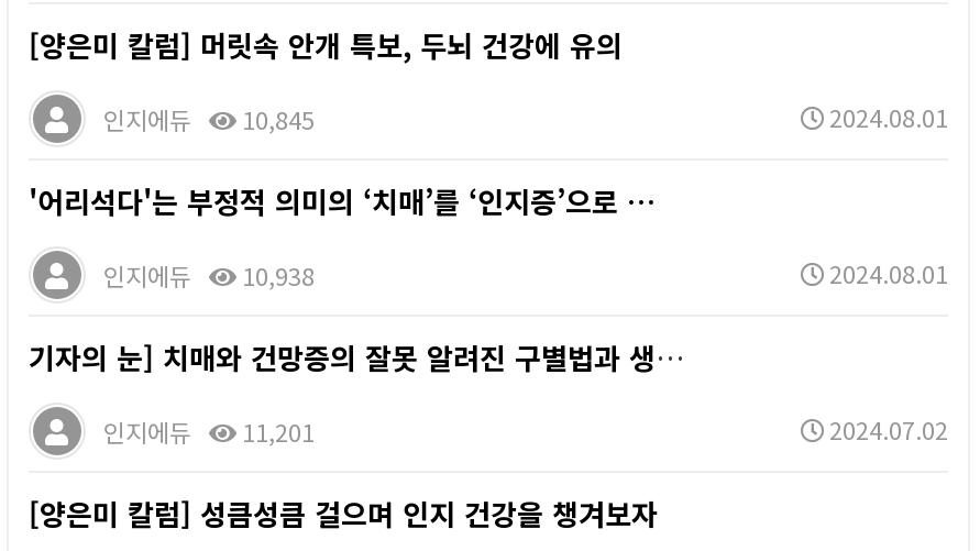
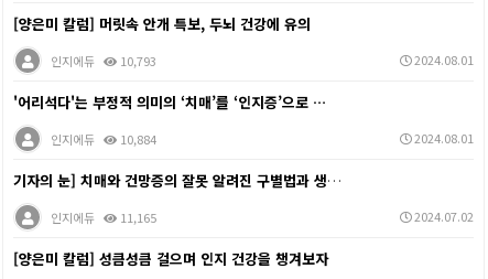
- 인지에듀 10,845
+ 인지에듀 10,793

- 인지에듀 10,938
+ 인지에듀 10,884

- 인지에듀 11,201
+ 인지에듀 11,165
